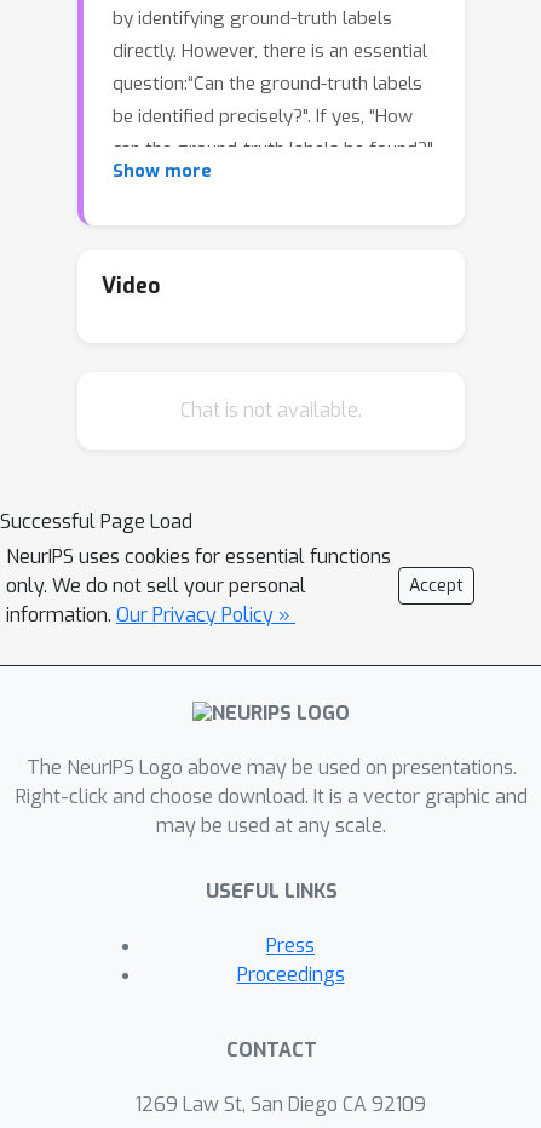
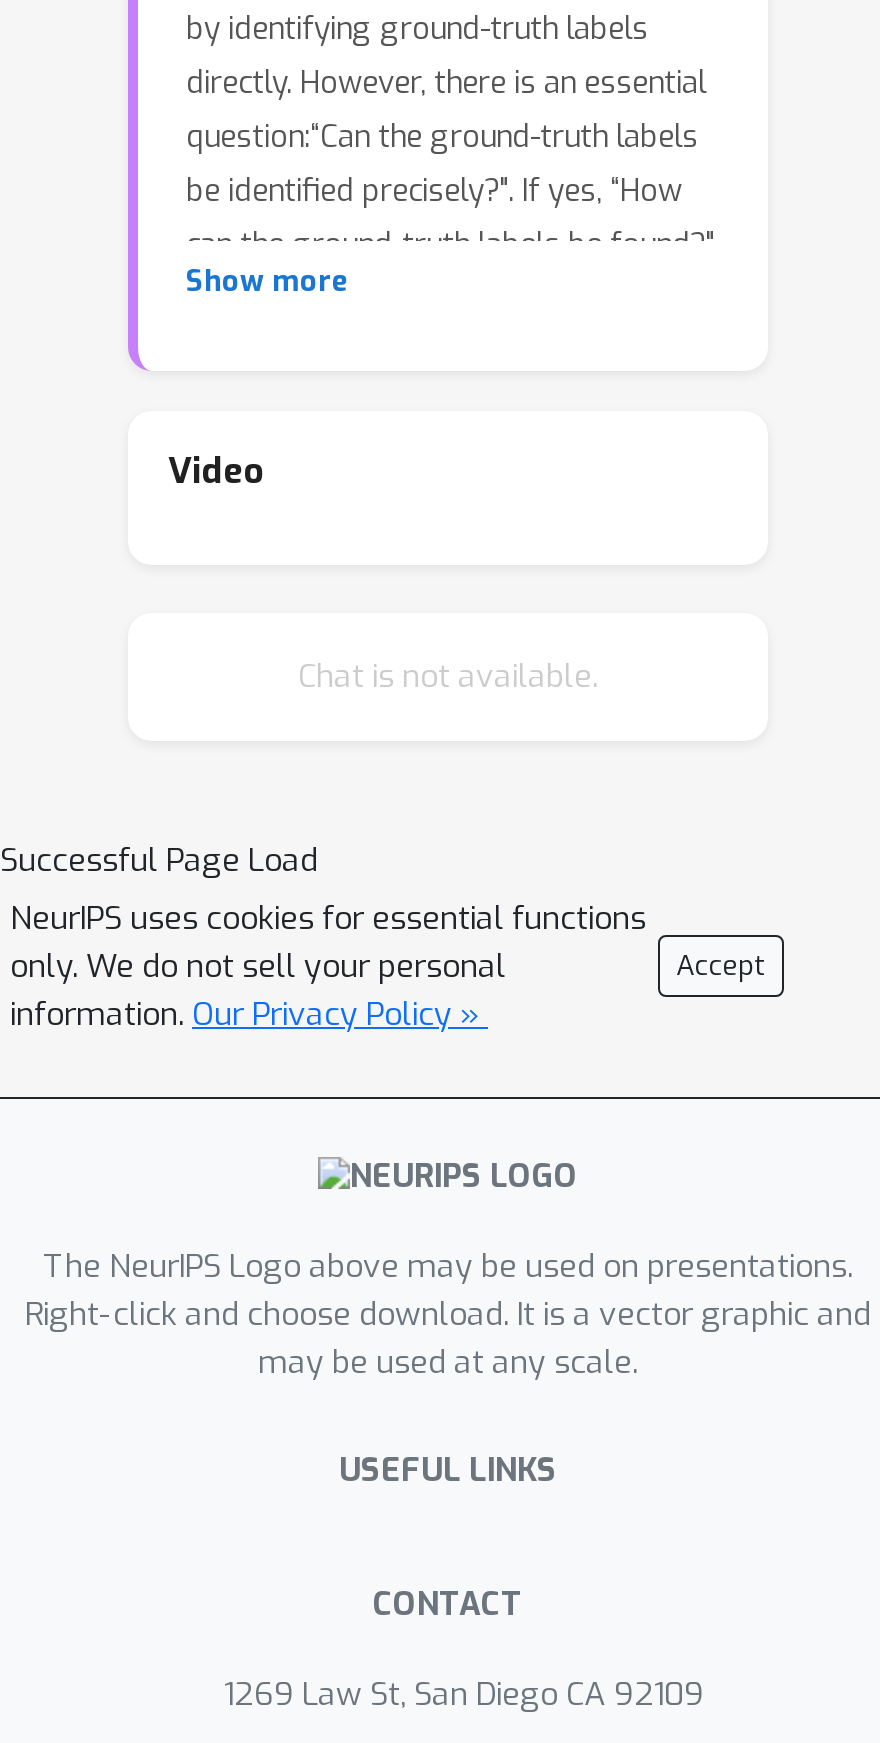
- Press
- Proceedings
